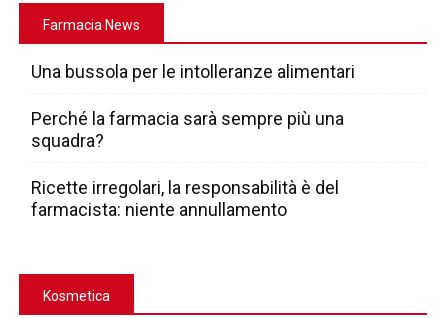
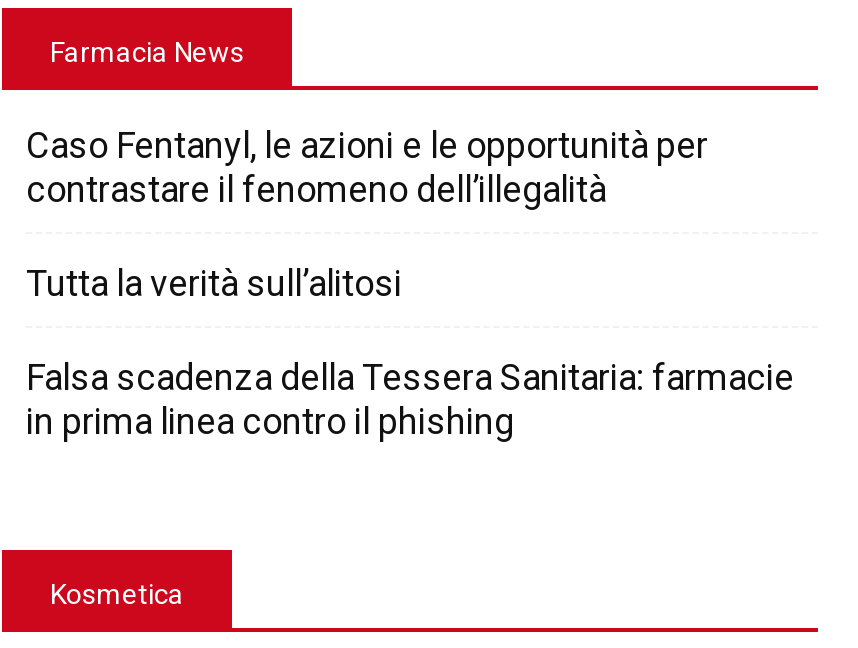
- Una bussola per le intolleranze alimentari
+ Caso Fentanyl, le azioni e le opportunità per
+ contrastare il fenomeno dell’illegalità

- Perché la farmacia sarà sempre più una
- squadra?
+ Tutta la verità sull’alitosi

- Ricette irregolari, la responsabilità è del
- farmacista: niente annullamento
+ Falsa scadenza della Tessera Sanitaria: farmacie
+ in prima linea contro il phishing
